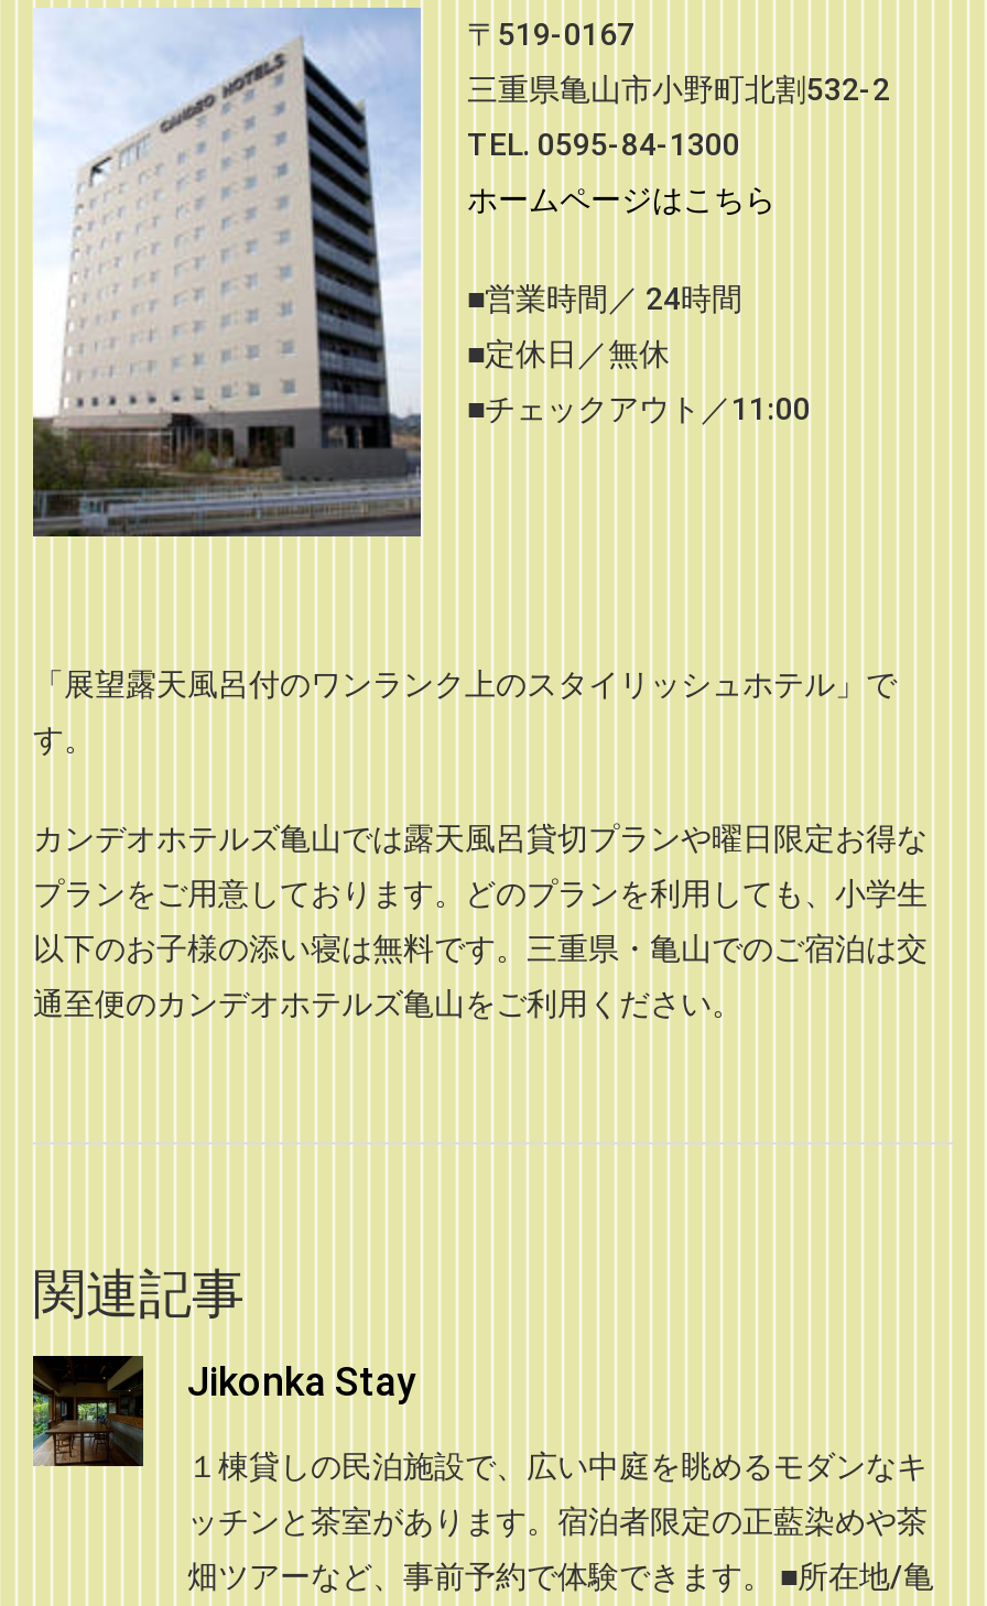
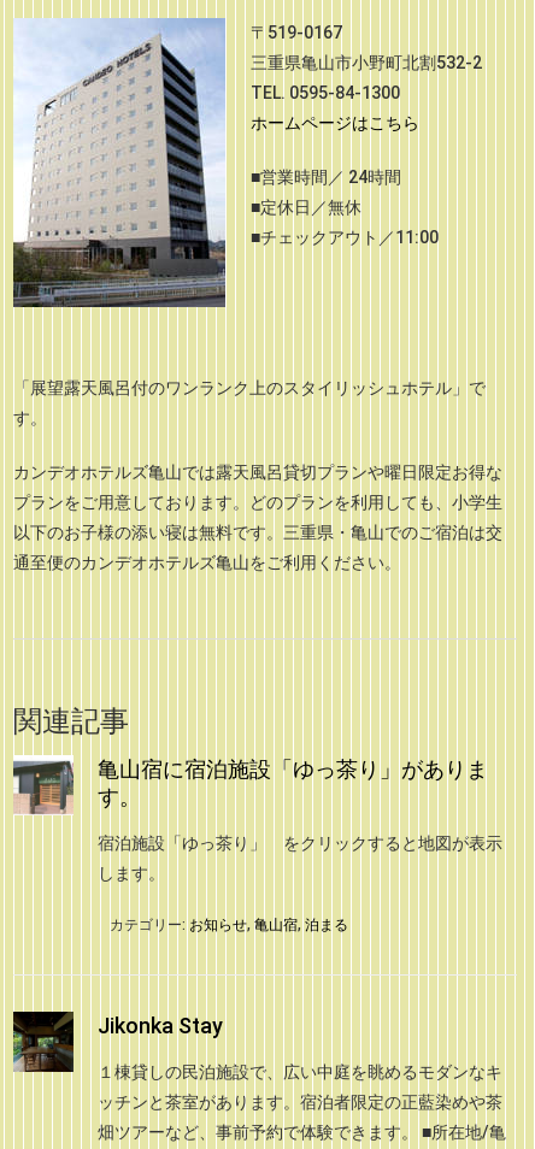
+ [image]
+ 亀山宿に宿泊施設「ゆっ茶り」がありま
+ す。
+ 宿泊施設「ゆっ茶り」 をクリックすると地図が表示
+ します。
+ カテゴリー:お知らせ,亀山宿,泊まる
